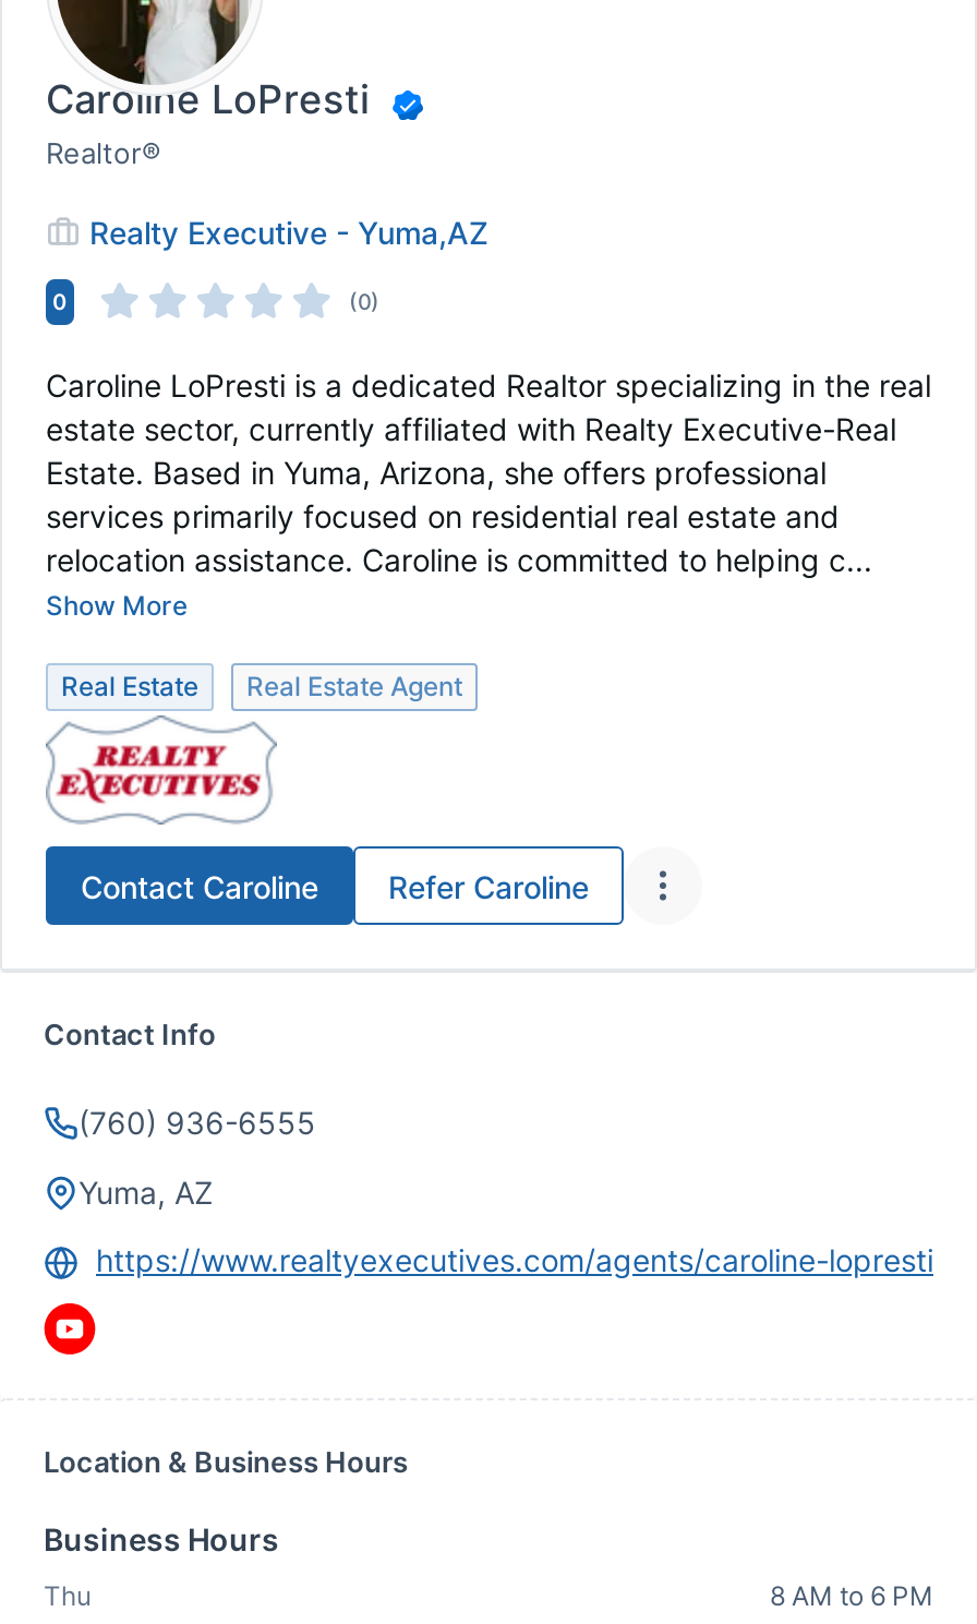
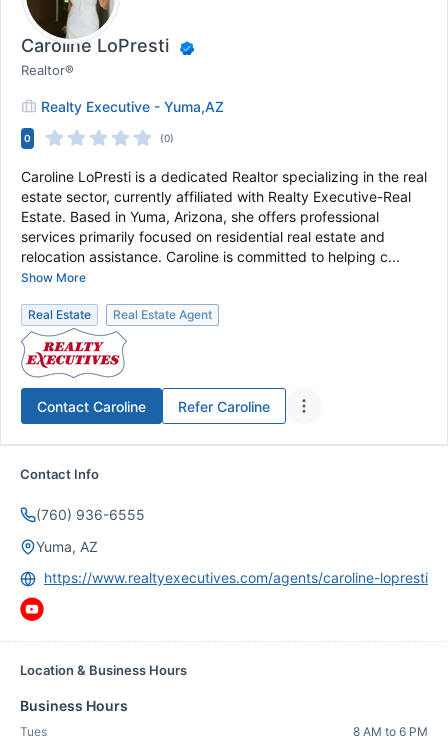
- Thu
+ Tues
